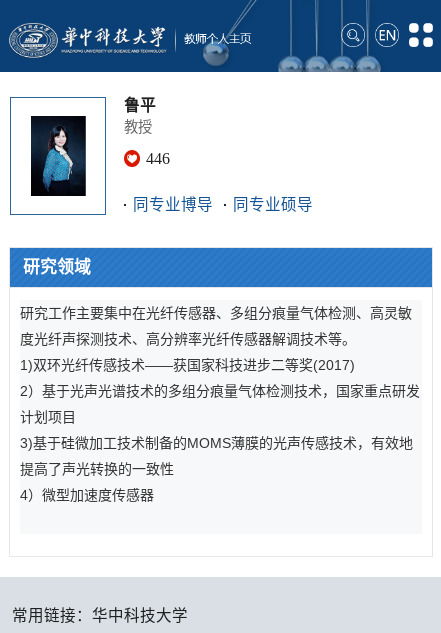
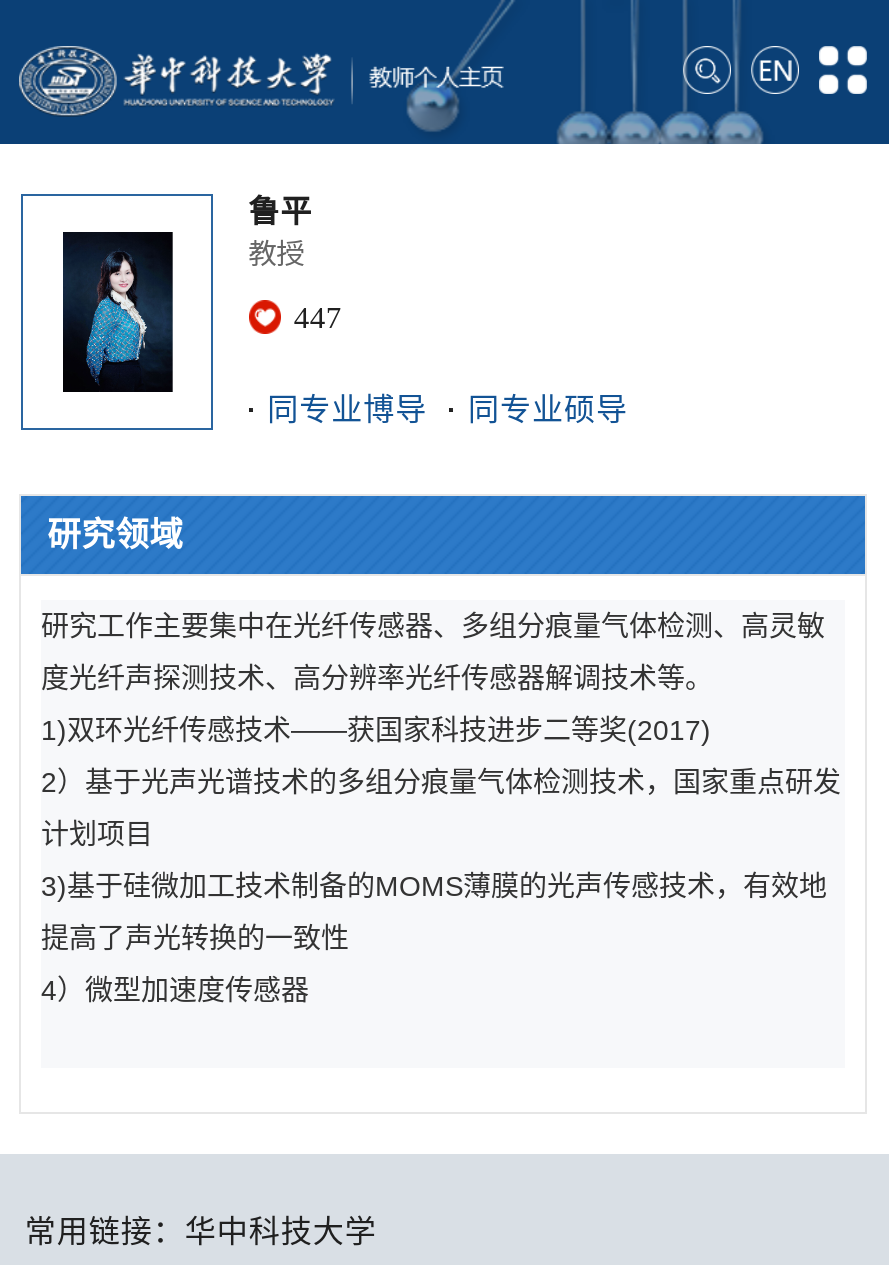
- 446
+ 447
